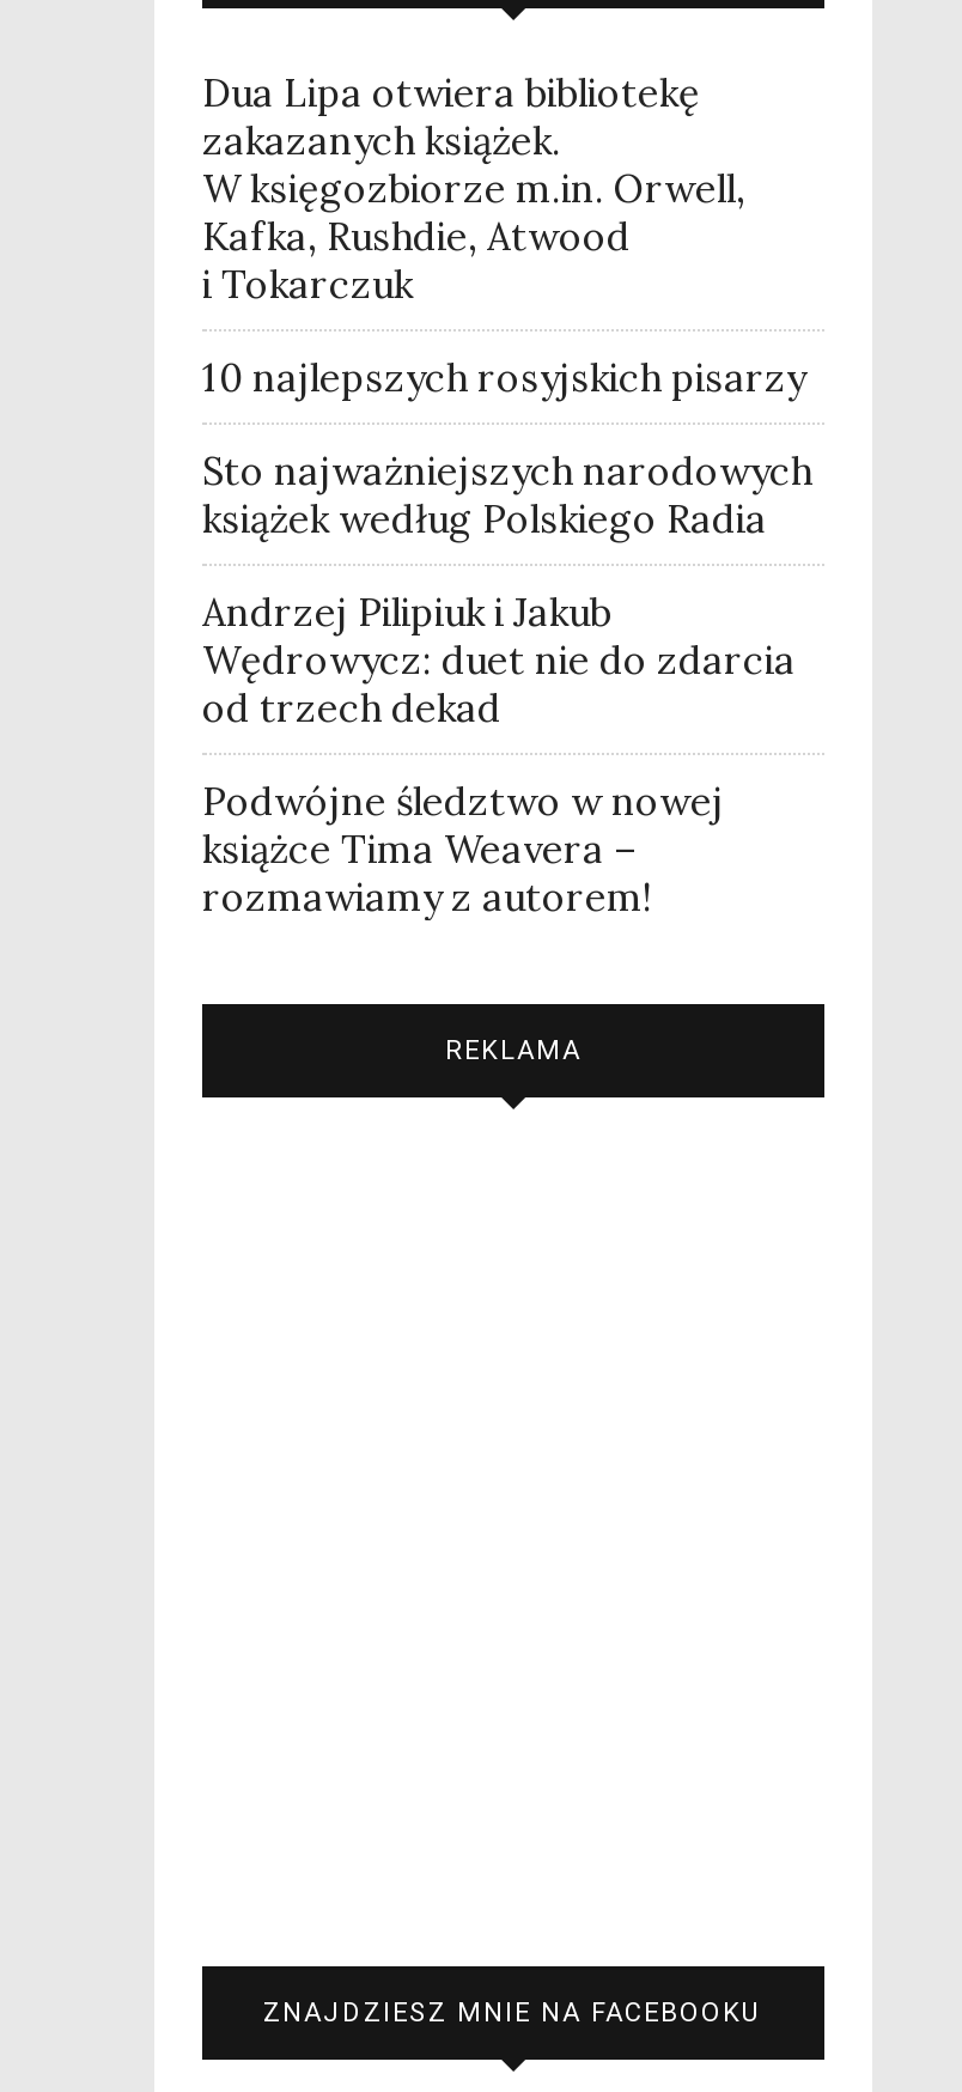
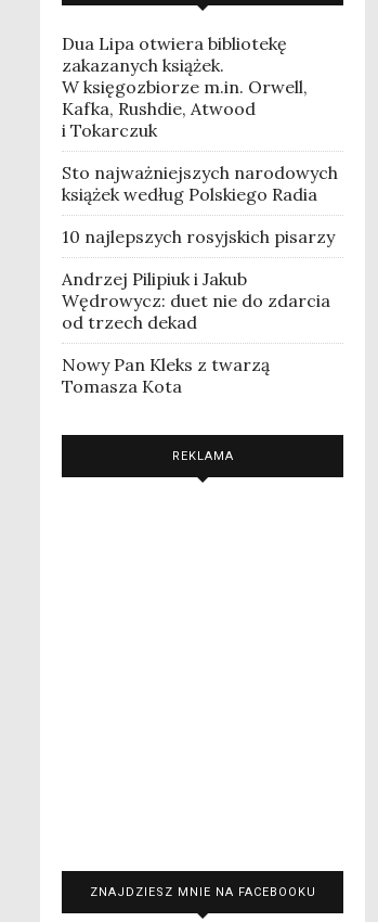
moved down: 10 najlepszych rosyjskich pisarzy

moved up: Sto najważniejszych narodowych | książek według Polskiego Radia

- Podwójne śledztwo w nowej
- książce Tima Weavera –
- rozmawiamy z autorem!
+ Nowy Pan Kleks z twarzą
+ Tomasza Kota
